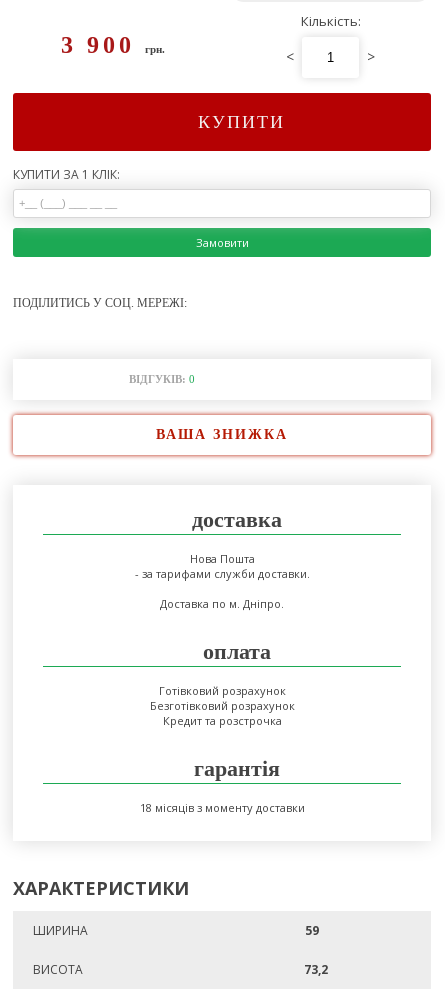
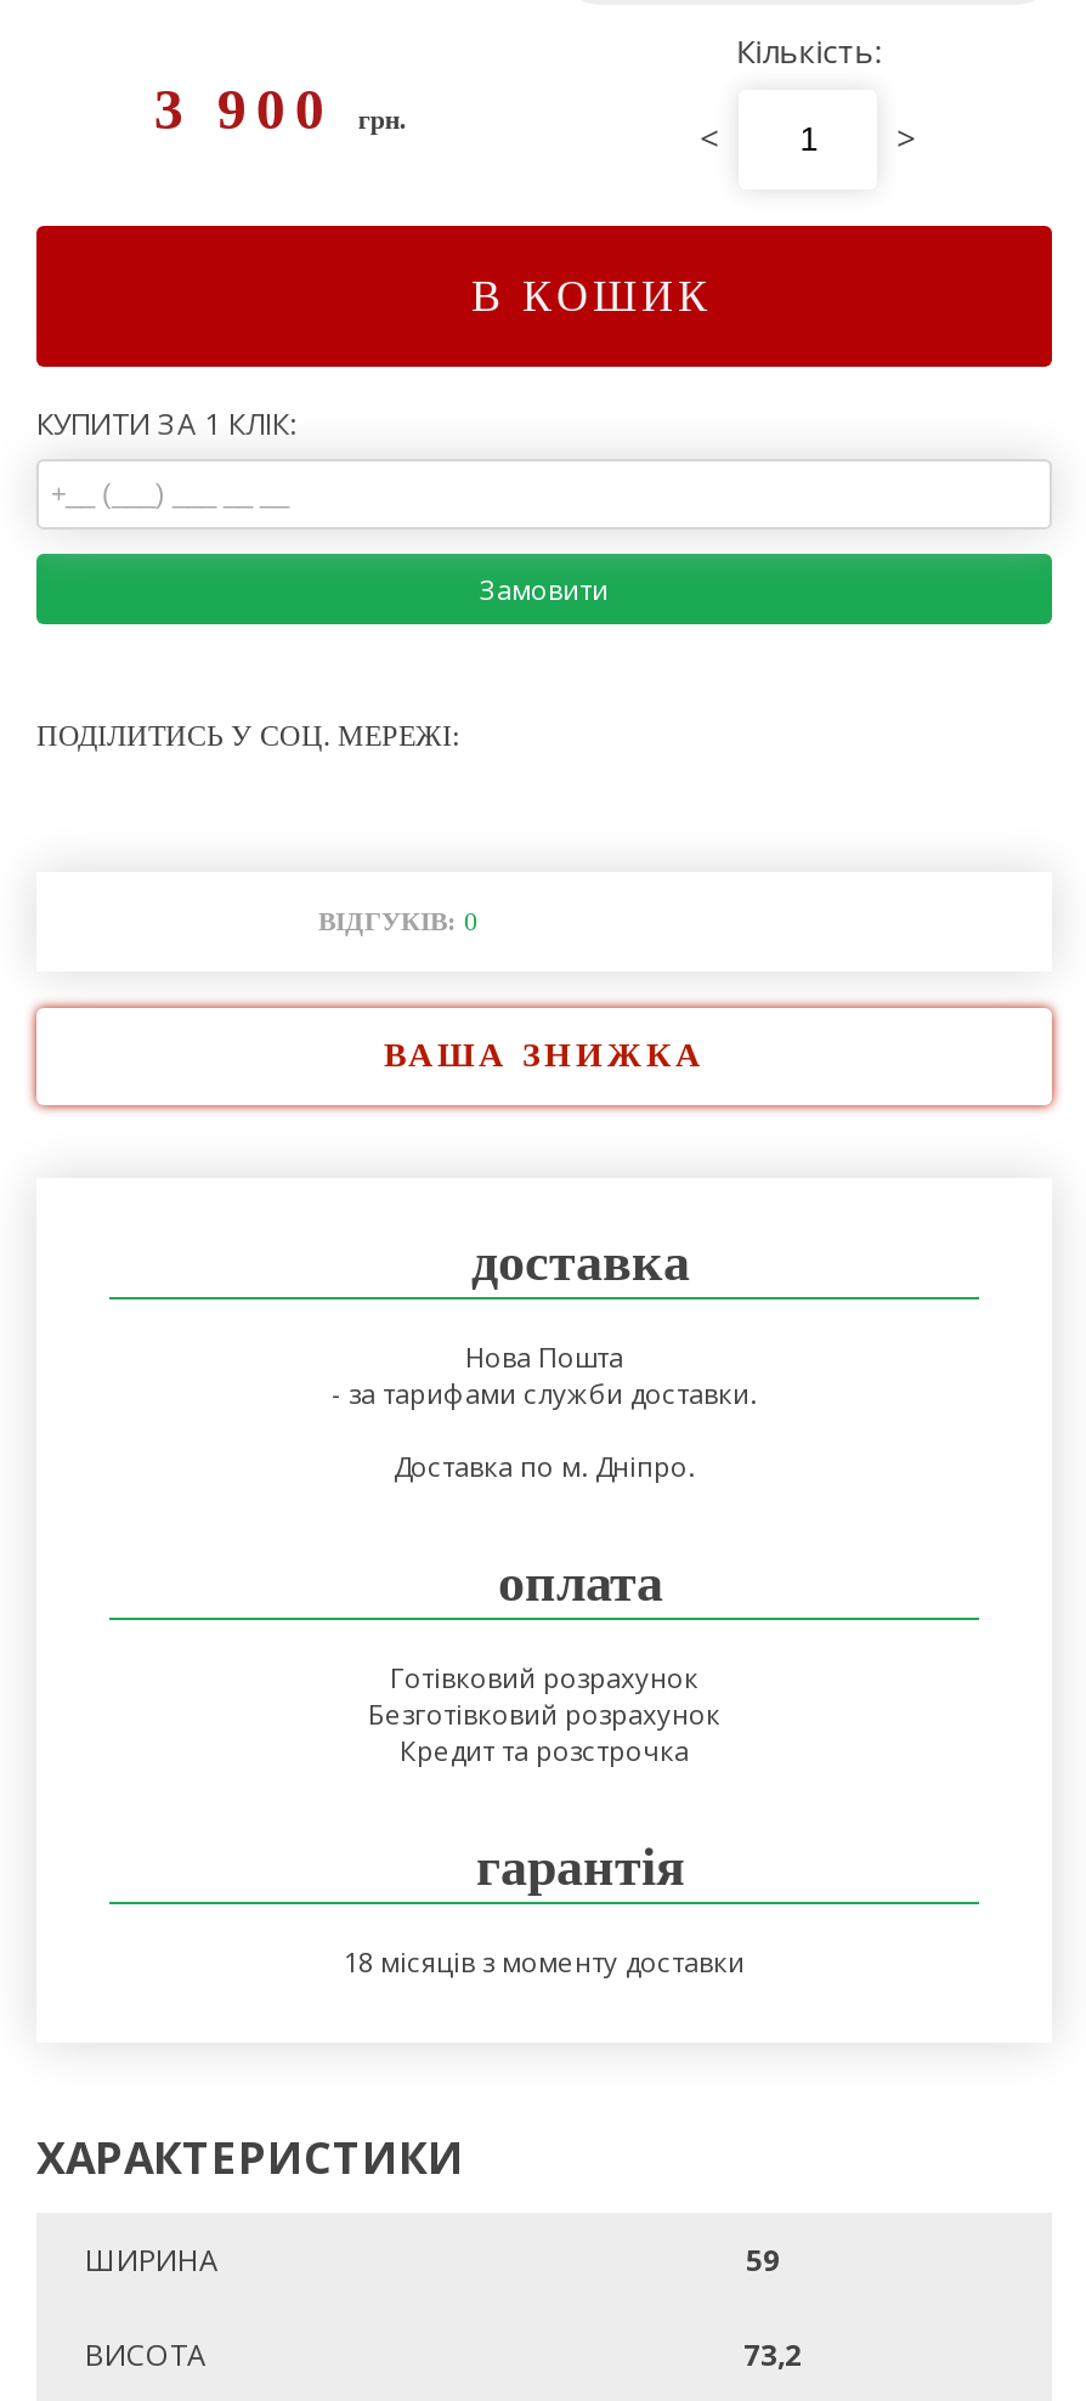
- КУПИТИ
+ В КОШИК
